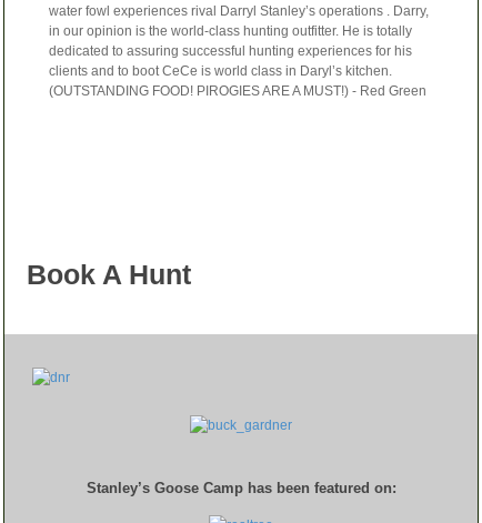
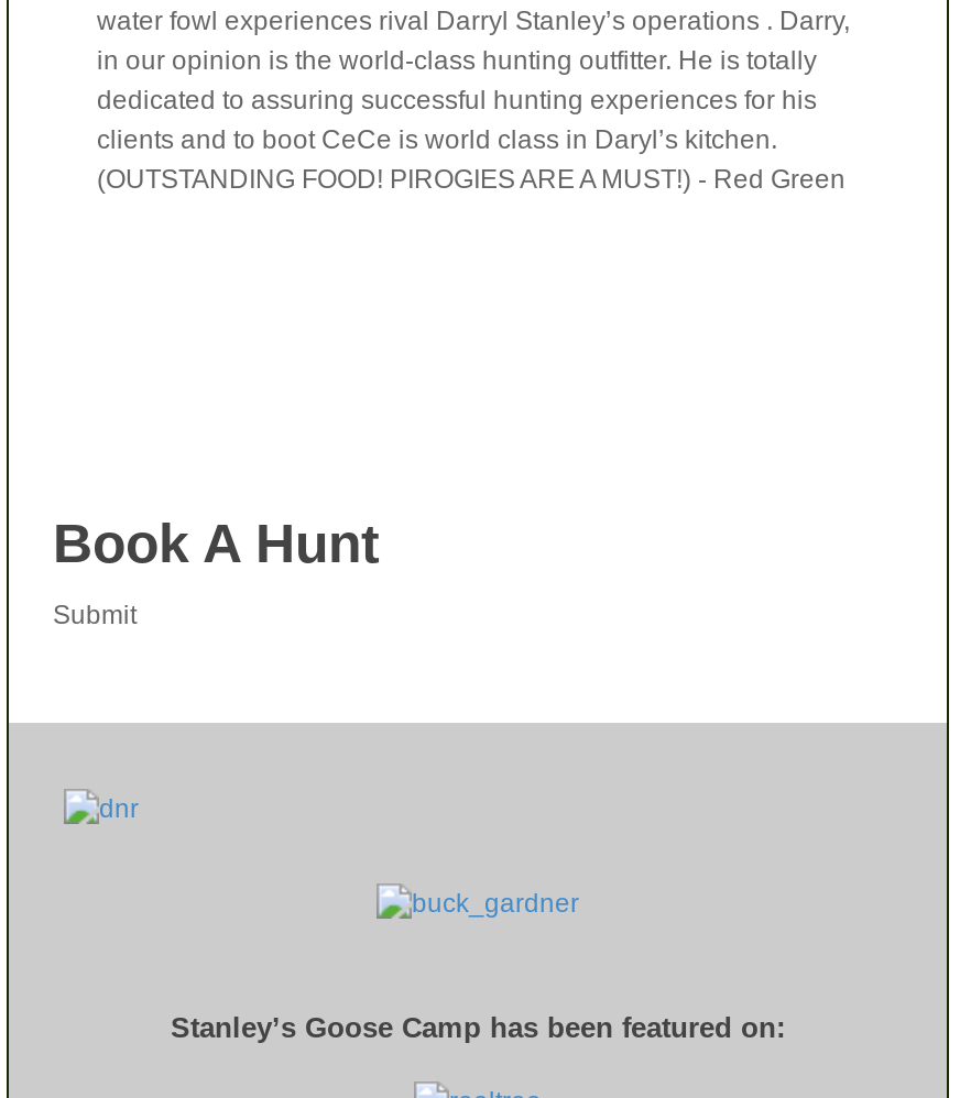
+ Submit
